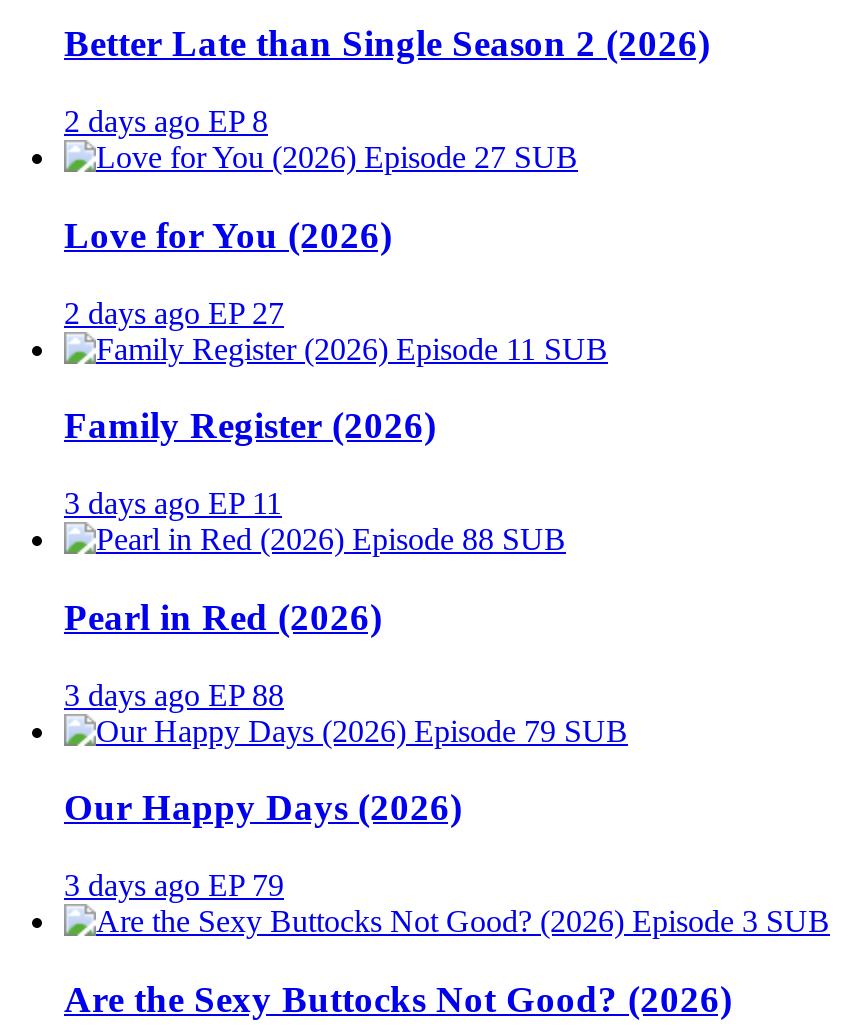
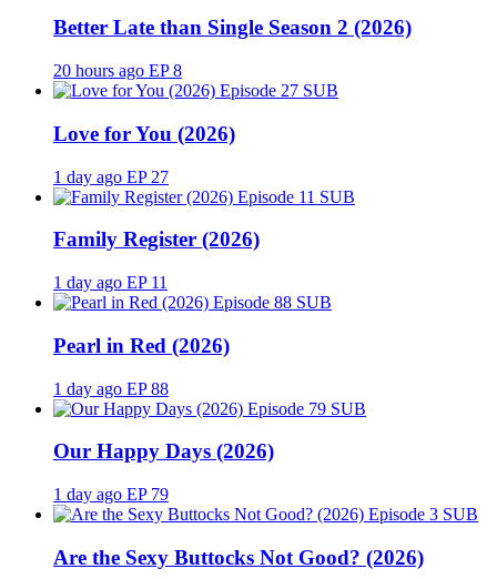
- 2 days ago EP 8
+ 20 hours ago EP 8

- 2 days ago EP 27
+ 1 day ago EP 27

- 3 days ago EP 11
+ 1 day ago EP 11

- 3 days ago EP 88
+ 1 day ago EP 88

- 3 days ago EP 79
+ 1 day ago EP 79
